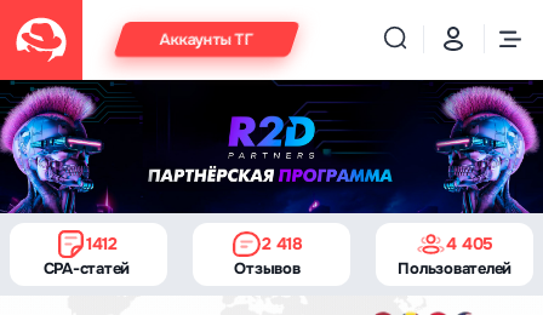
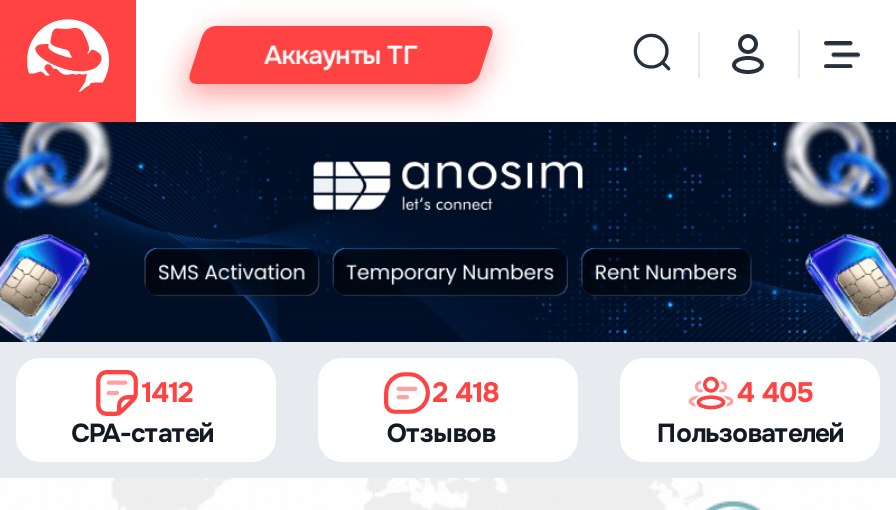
- [image]
+ [image]
